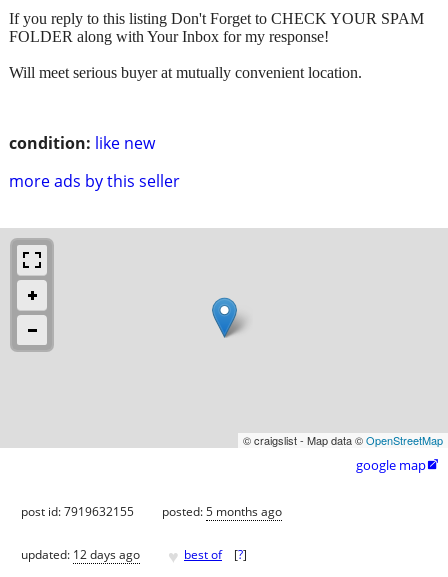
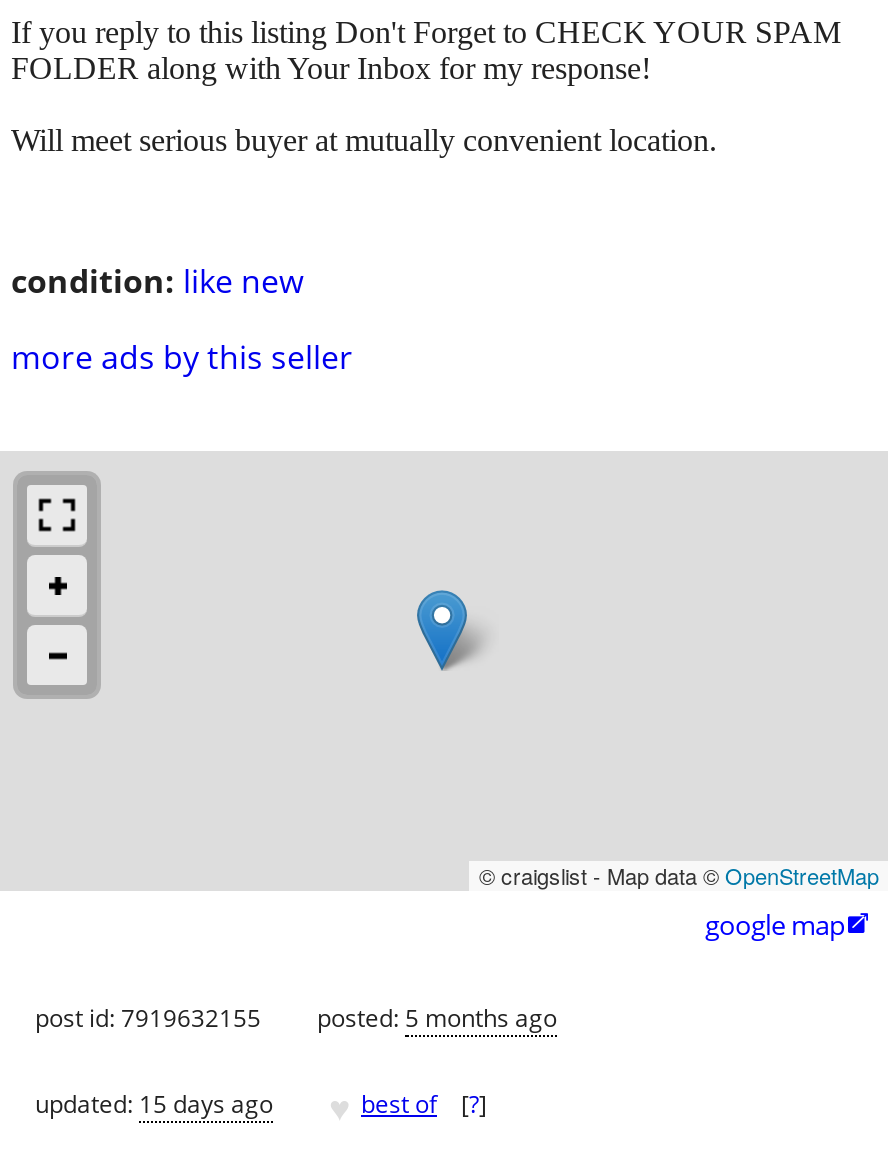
- updated: 12 days ago
+ updated: 15 days ago
